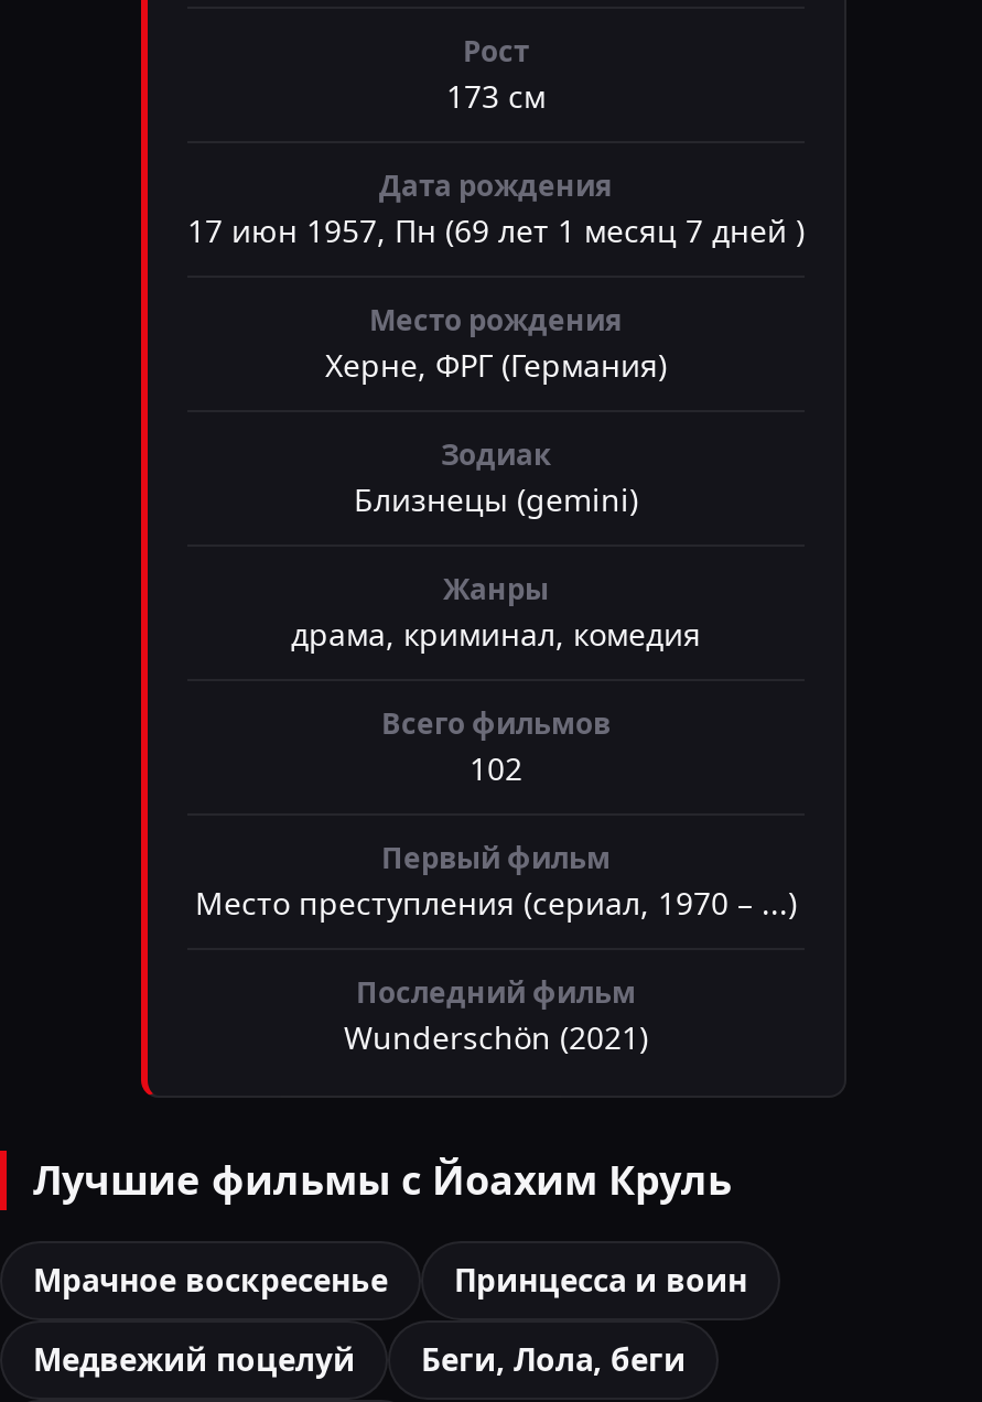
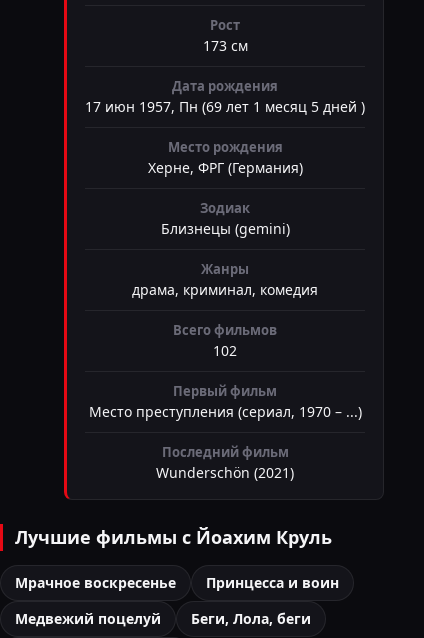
- 17 июн 1957, Пн (69 лет 1 месяц 7 дней )
+ 17 июн 1957, Пн (69 лет 1 месяц 5 дней )
